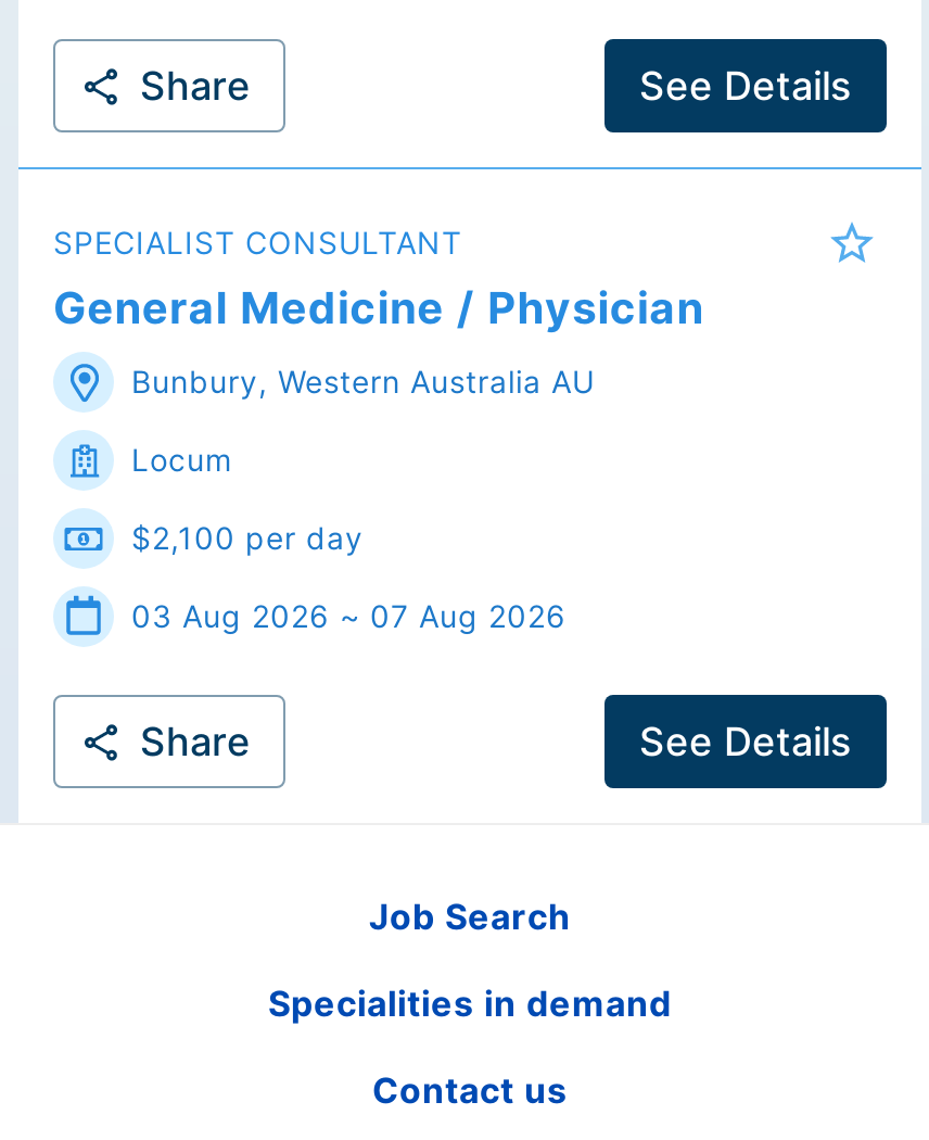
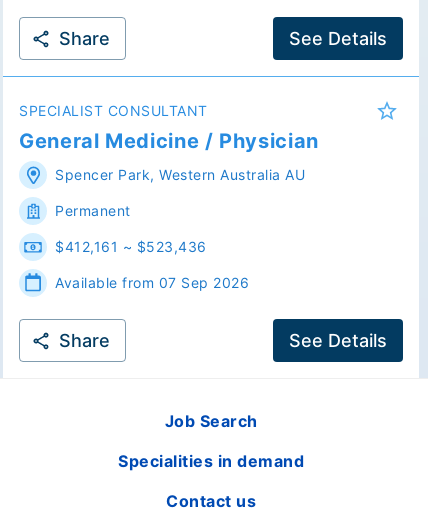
- Bunbury, Western Australia AU
+ Spencer Park, Western Australia AU

- Locum
+ Permanent

- $2,100 per day
+ $412,161 ~ $523,436

- 03 Aug 2026 ~ 07 Aug 2026
+ Available from 07 Sep 2026
